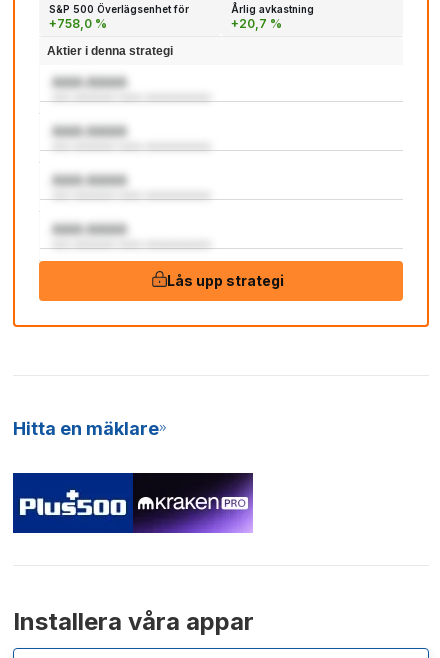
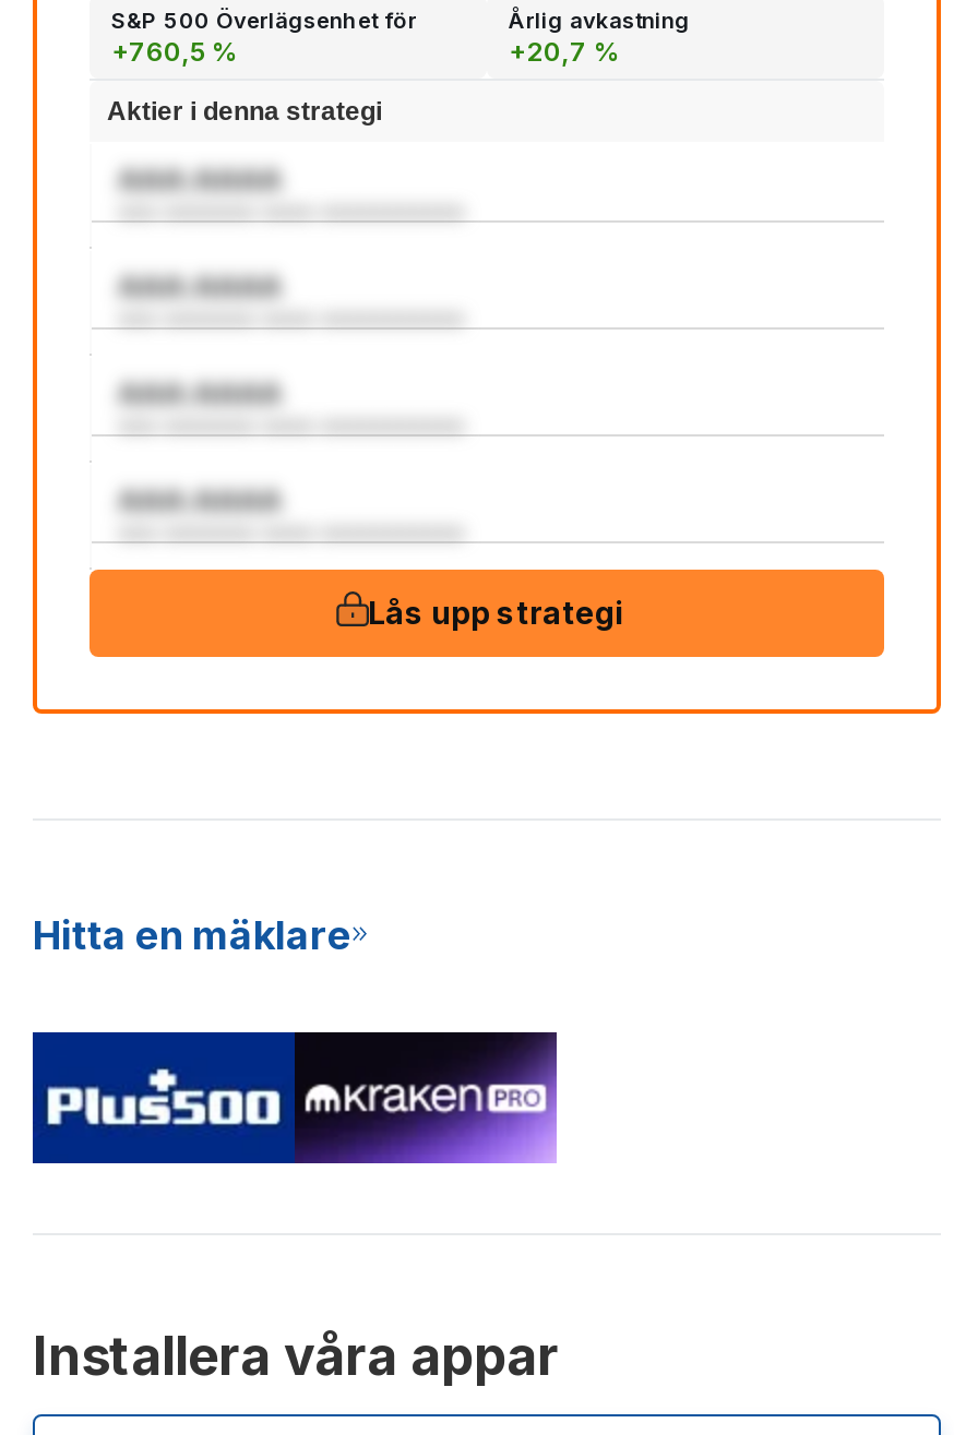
- +758,0 %
+ +760,5 %
